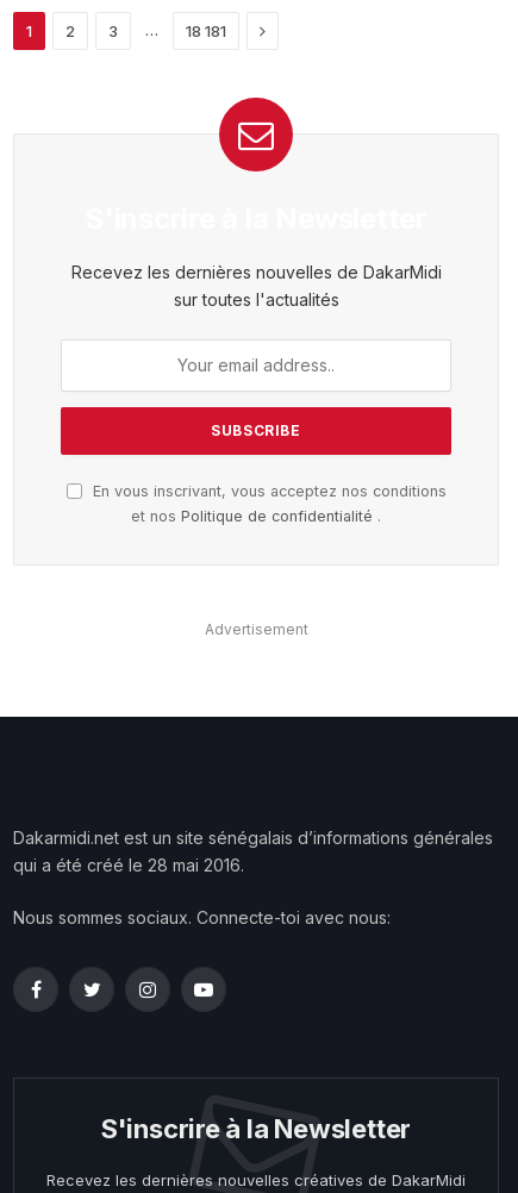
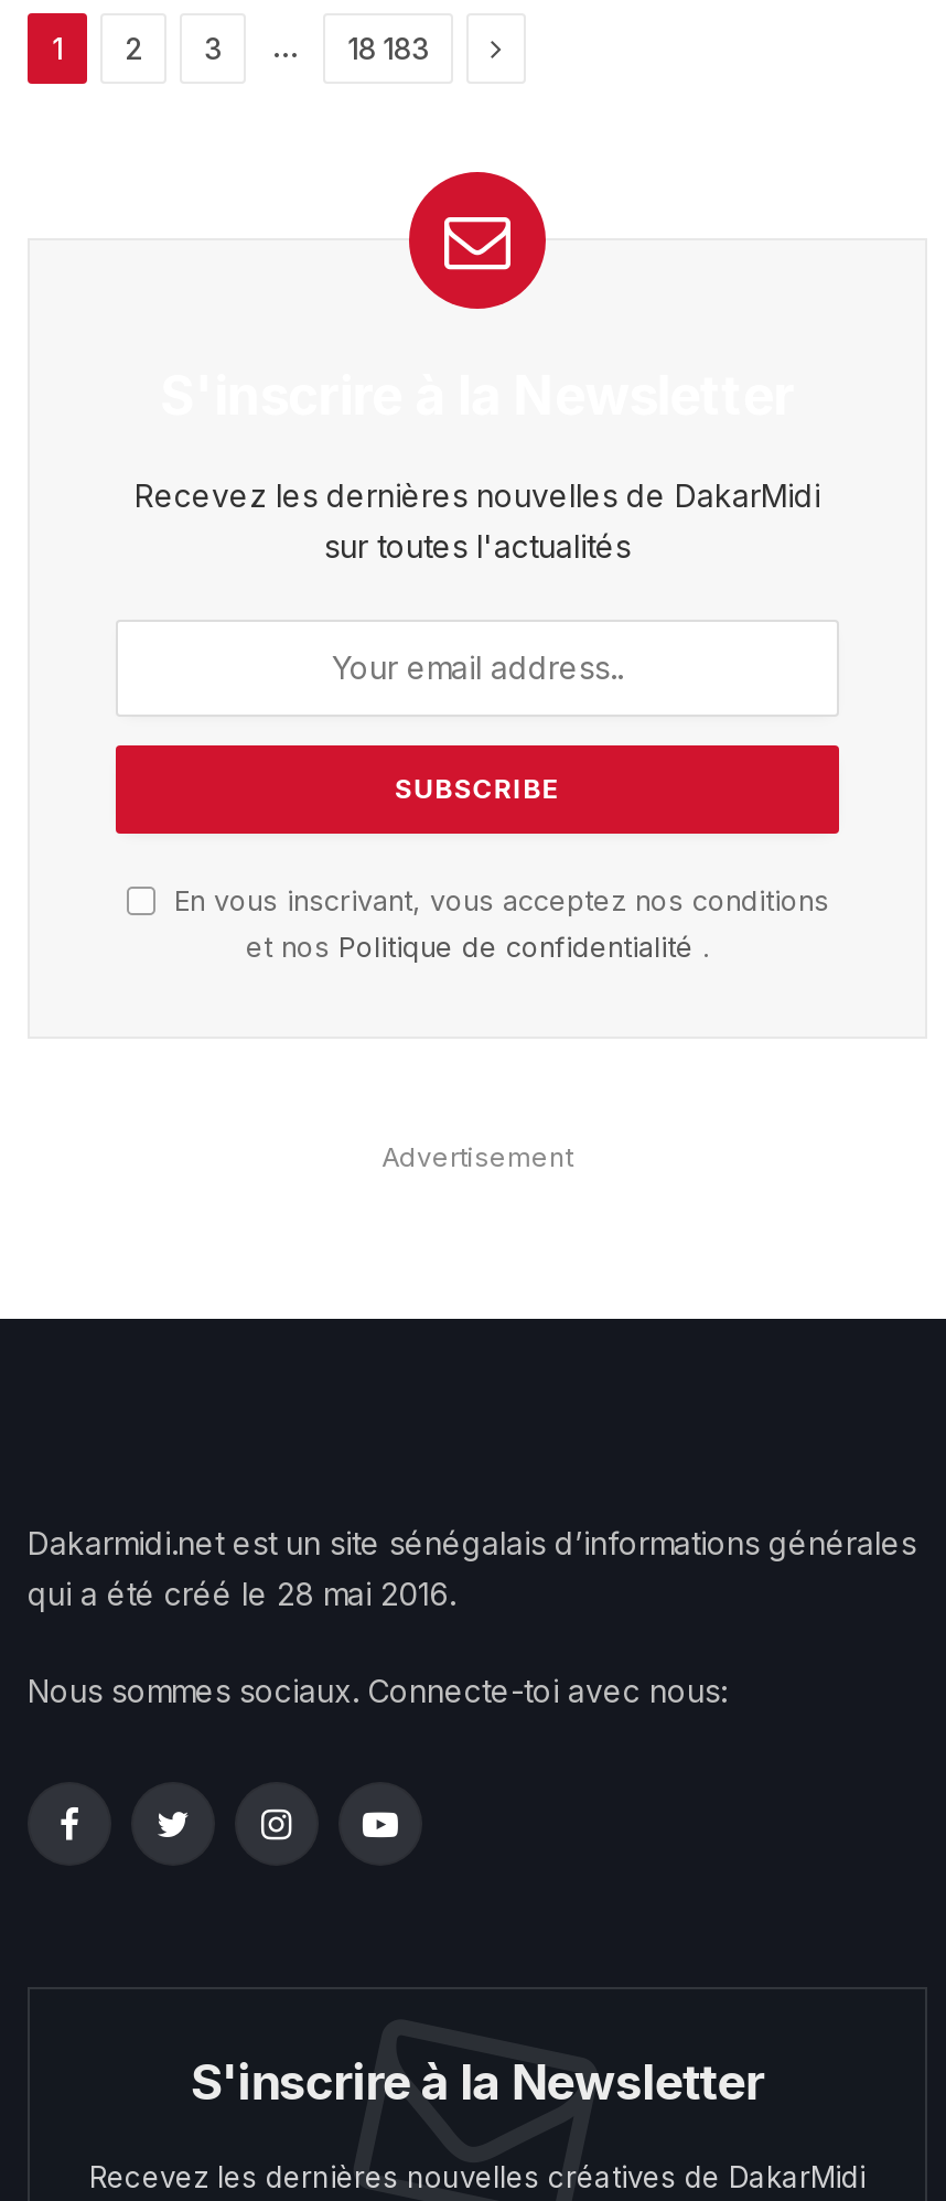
- 18 181
+ 18 183
